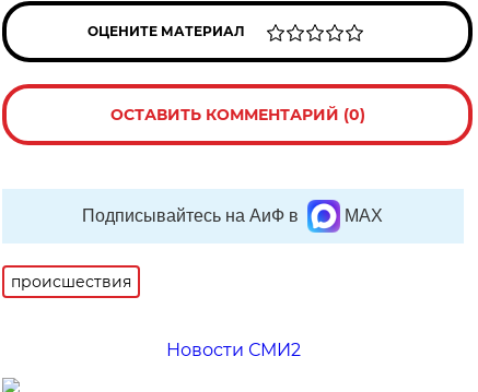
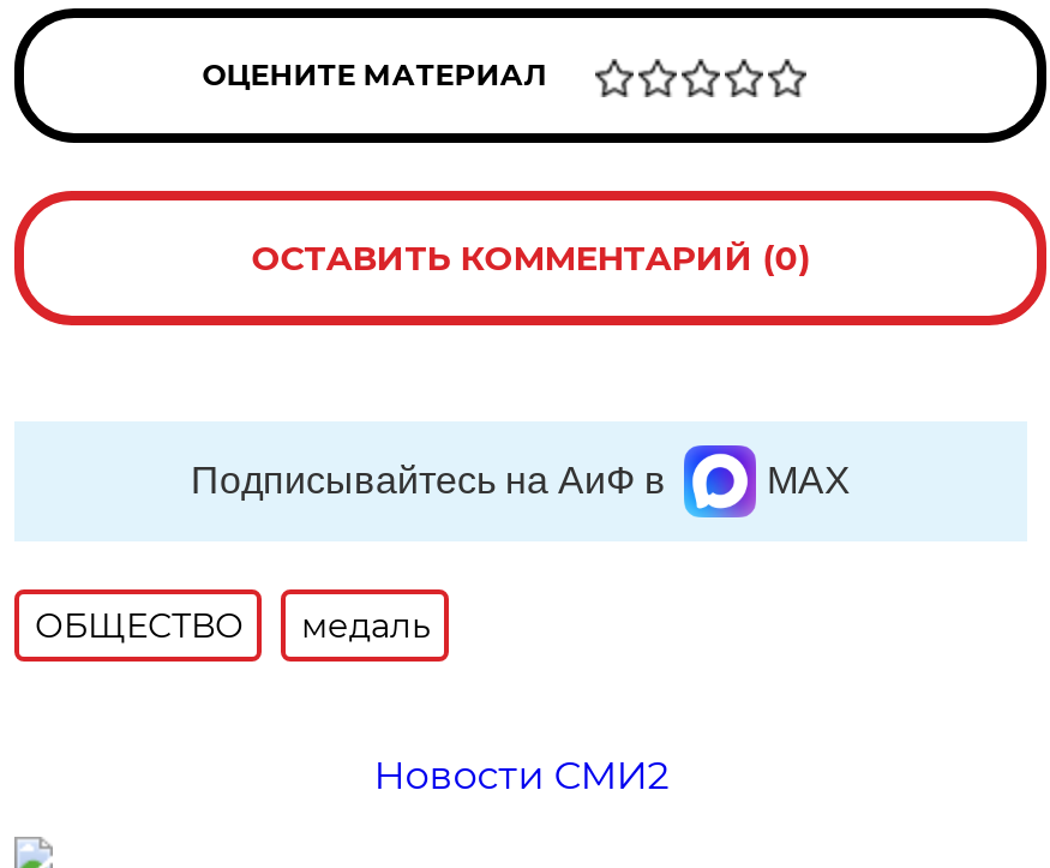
- происшествия
+ ОБЩЕСТВО
+ медаль
